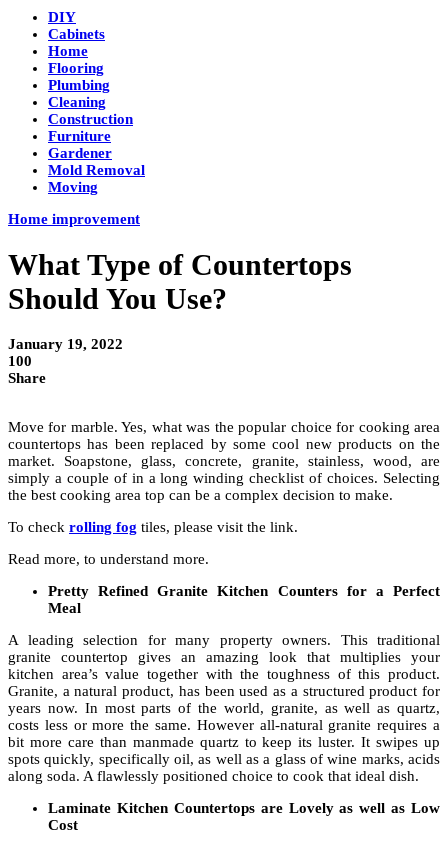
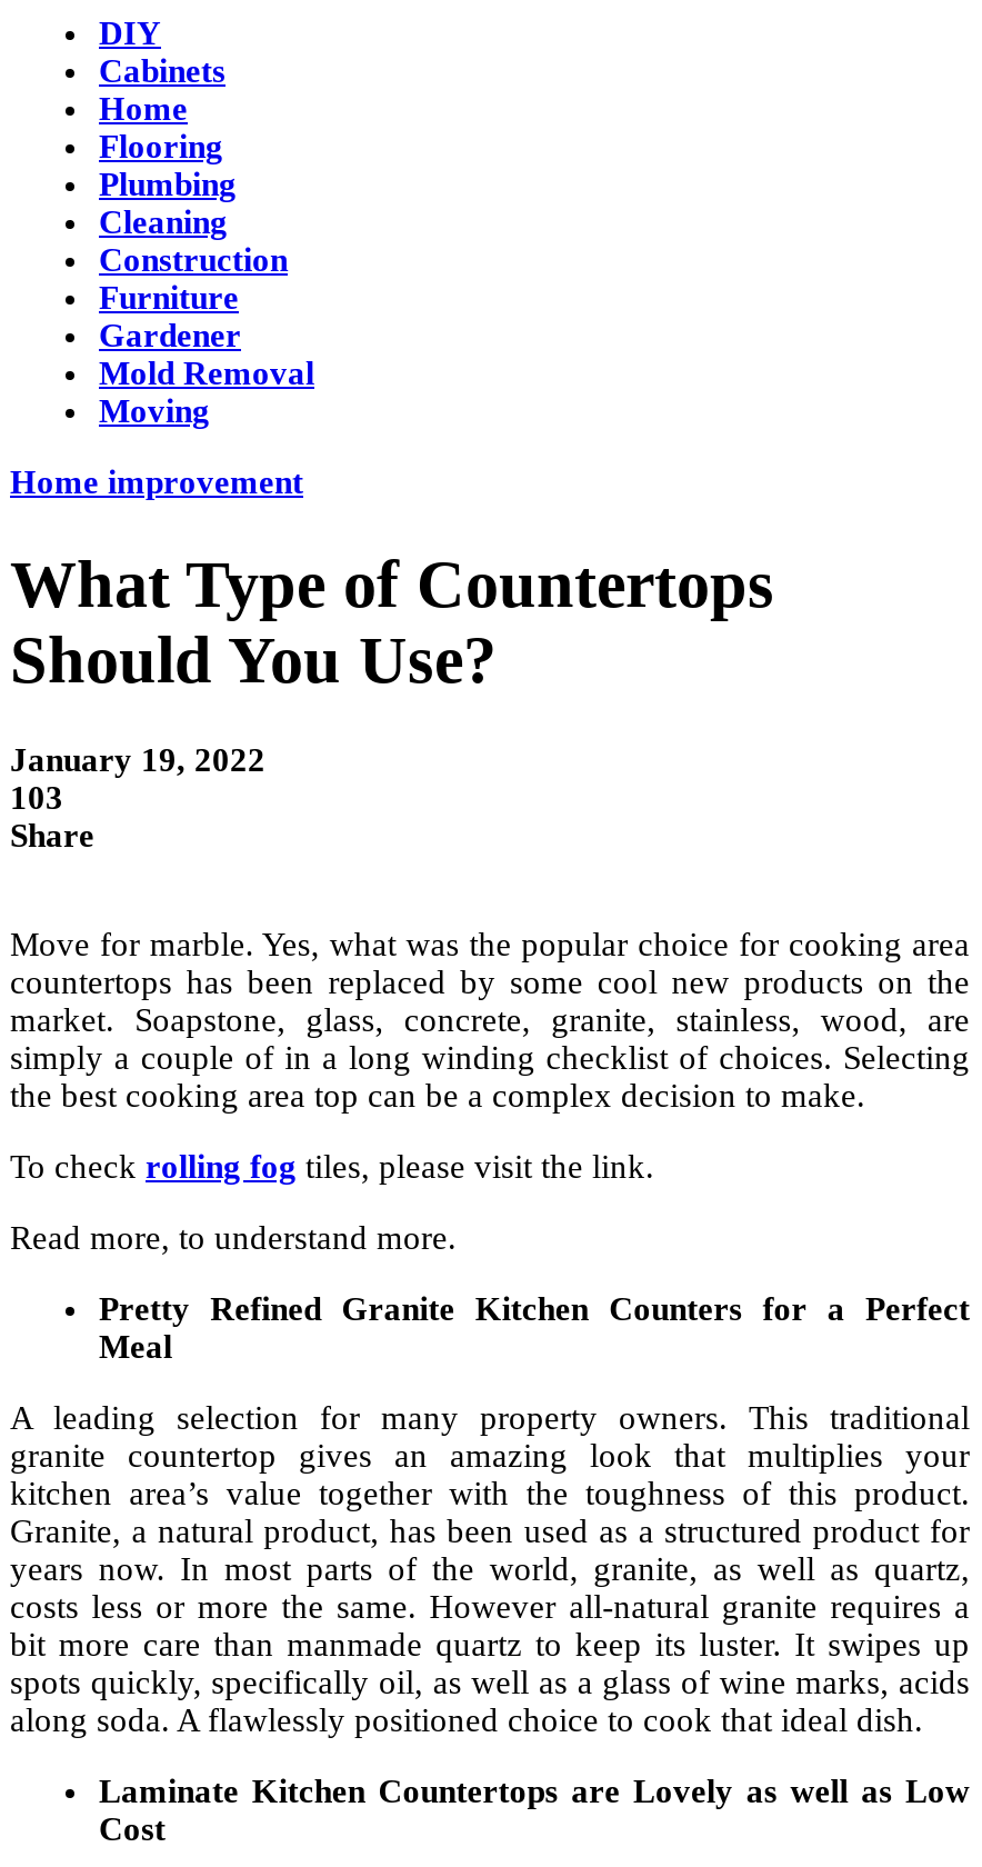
- 100
+ 103
